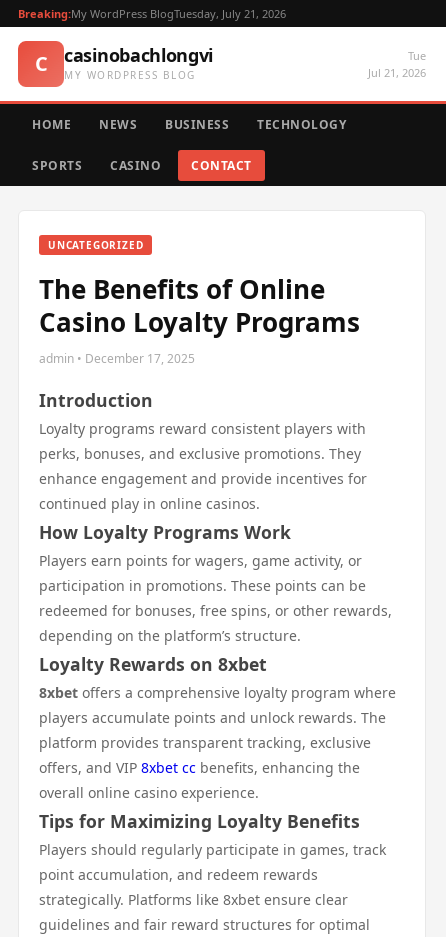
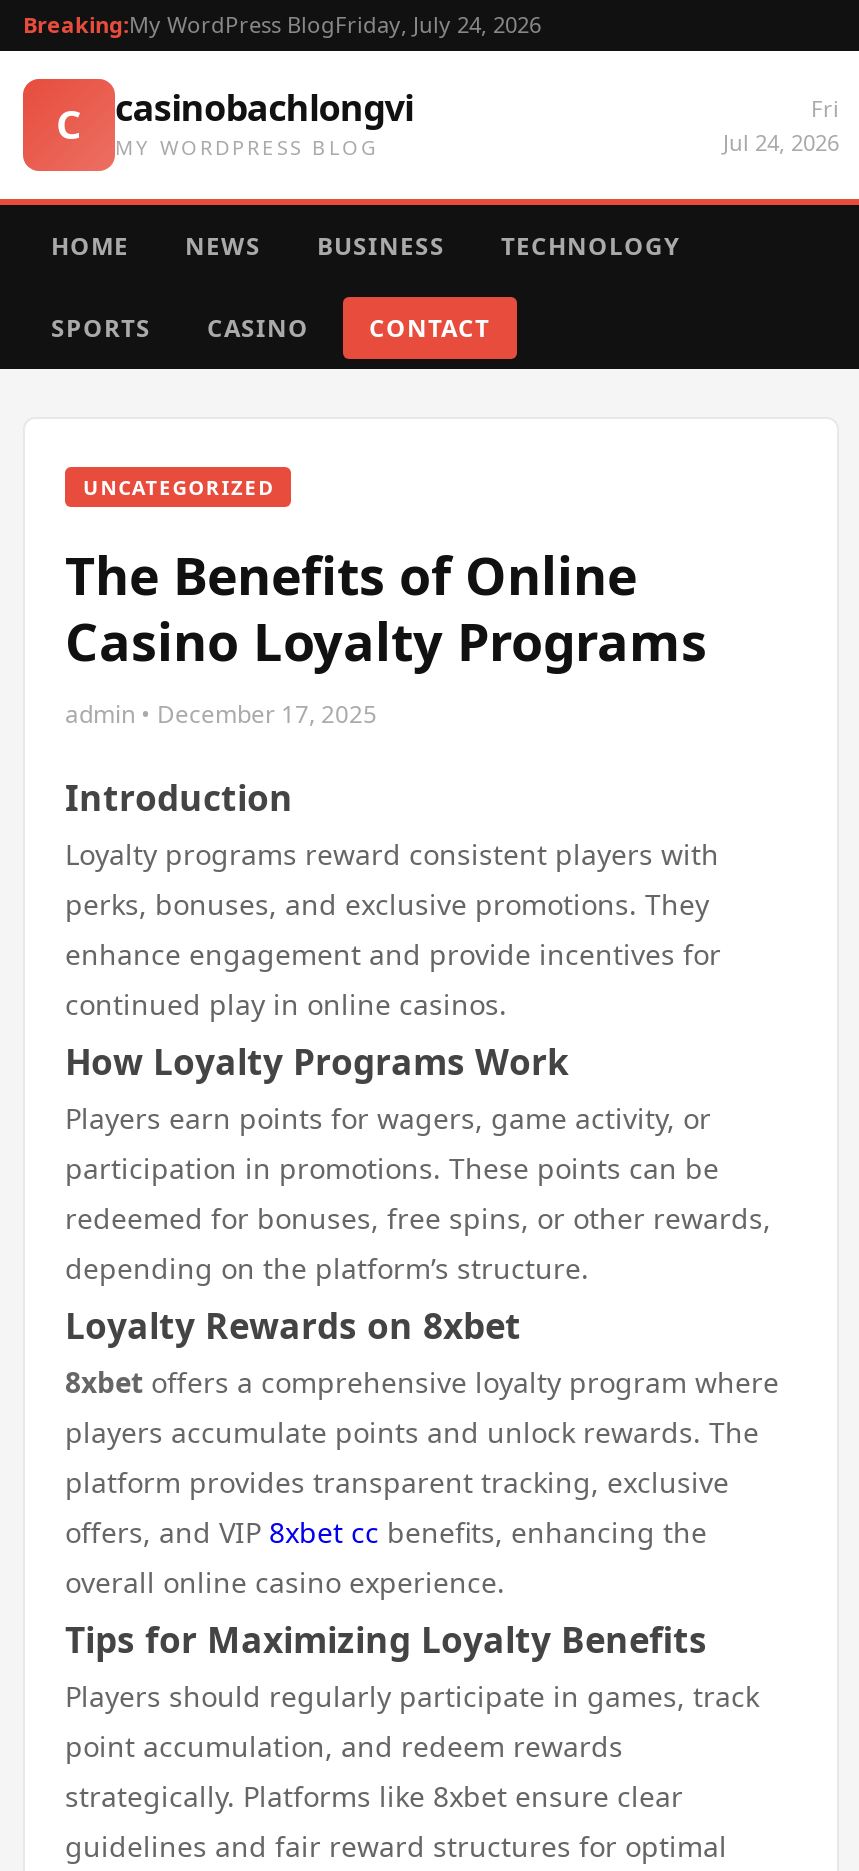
- Breaking:My WordPress BlogTuesday, July 21, 2026
+ Breaking:My WordPress BlogFriday, July 24, 2026

- Tue
- Jul 21, 2026
+ Fri
+ Jul 24, 2026
